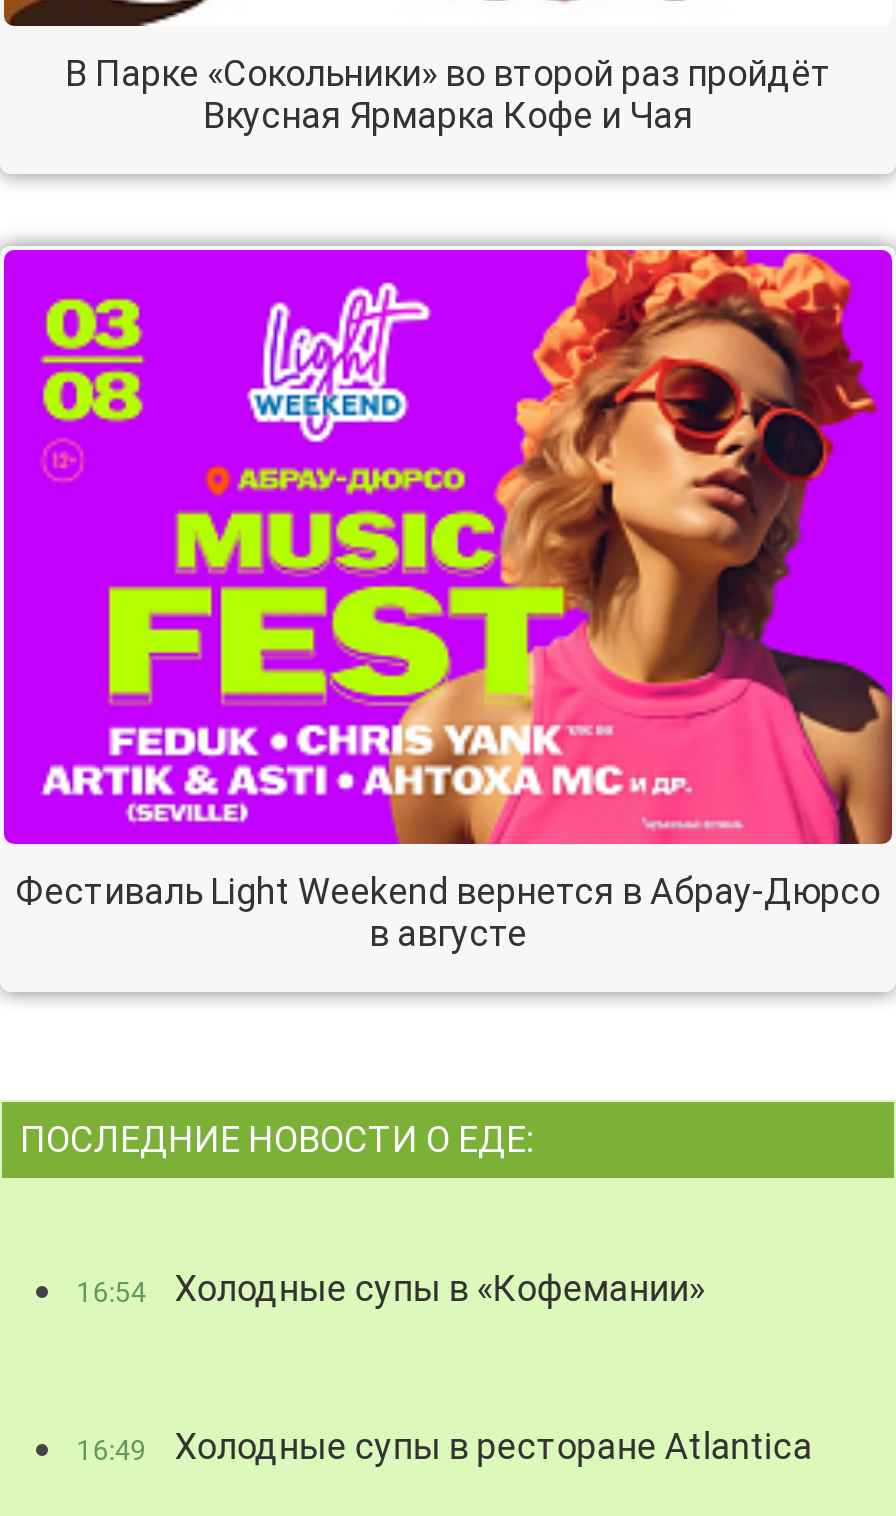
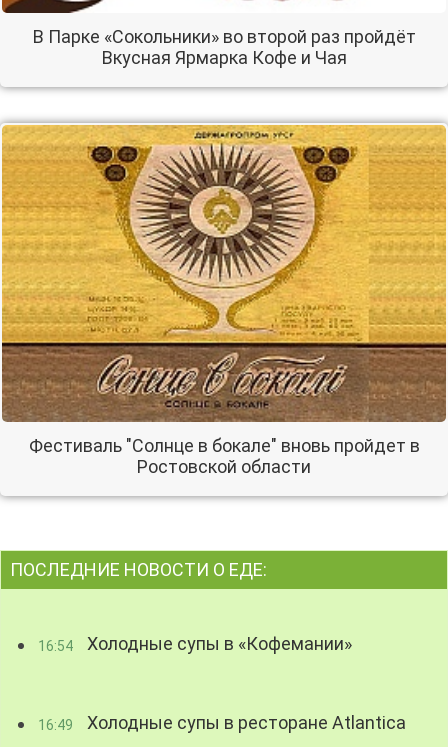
- [image]
- Фестиваль Light Weekend вернется в Абрау-Дюрсо
- в августе
+ [image]
+ Фестиваль "Солнце в бокале" вновь пройдет в
+ Ростовской области
